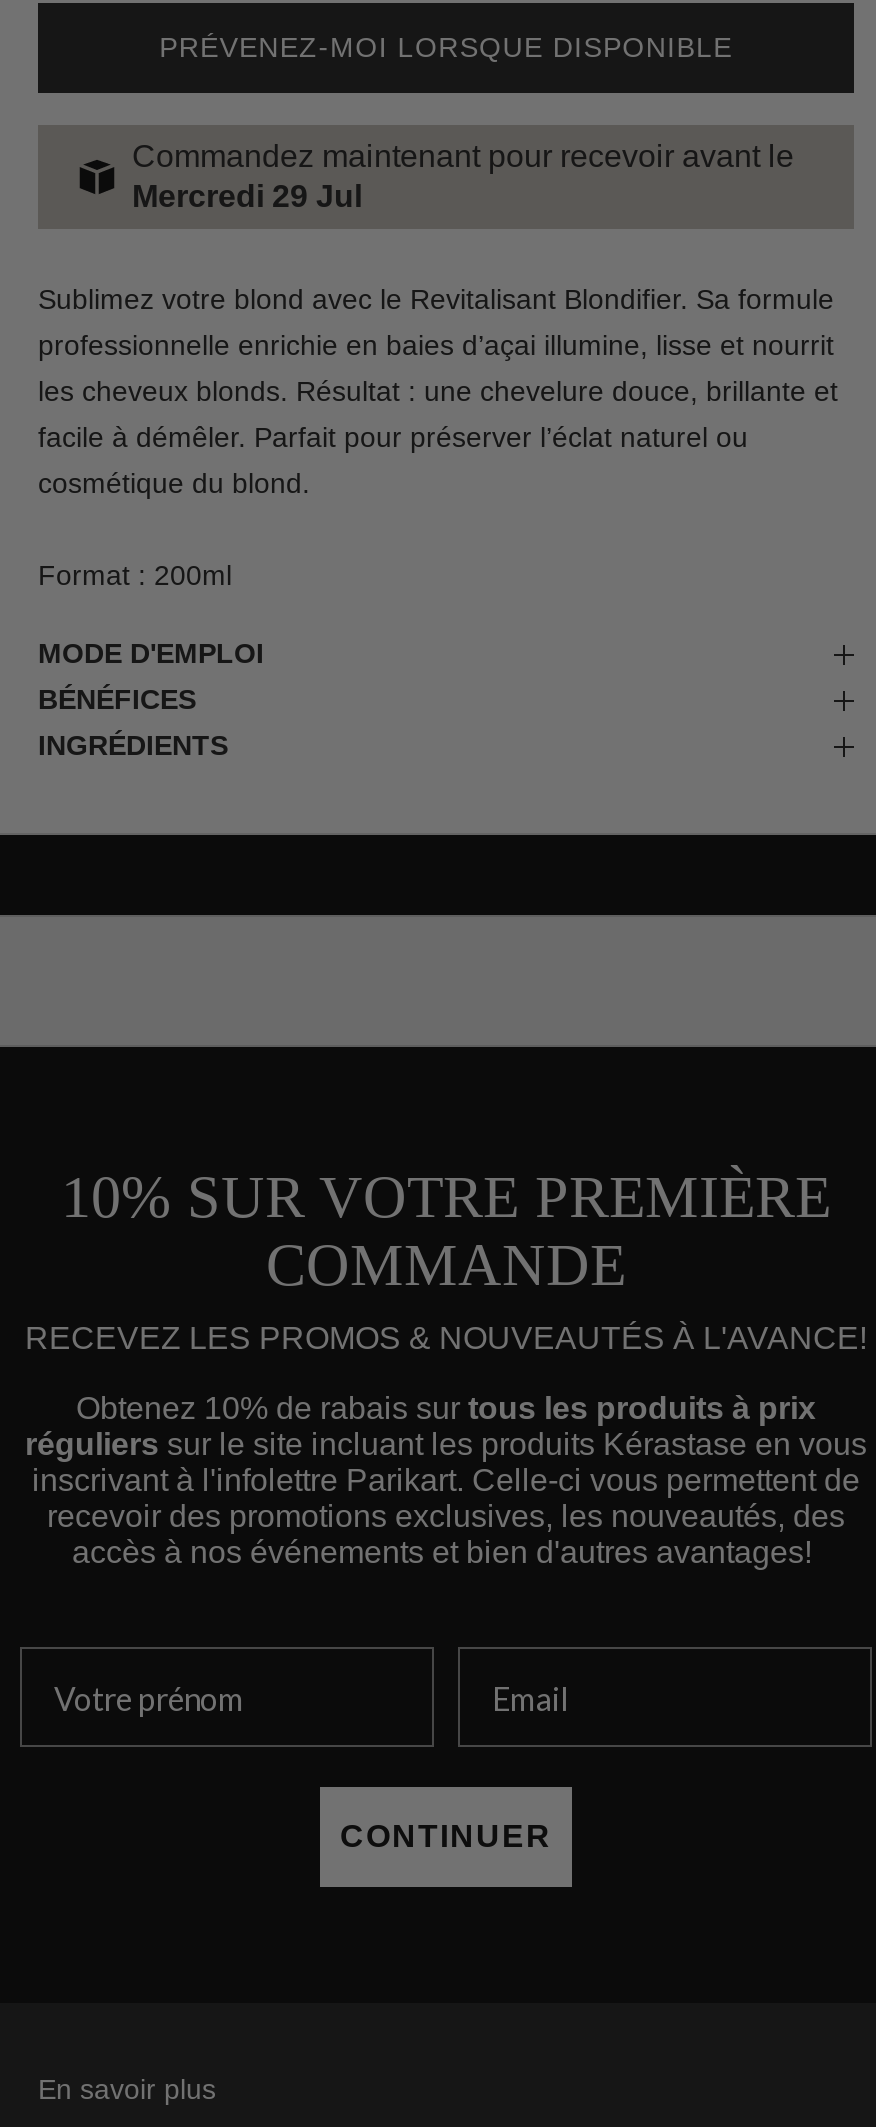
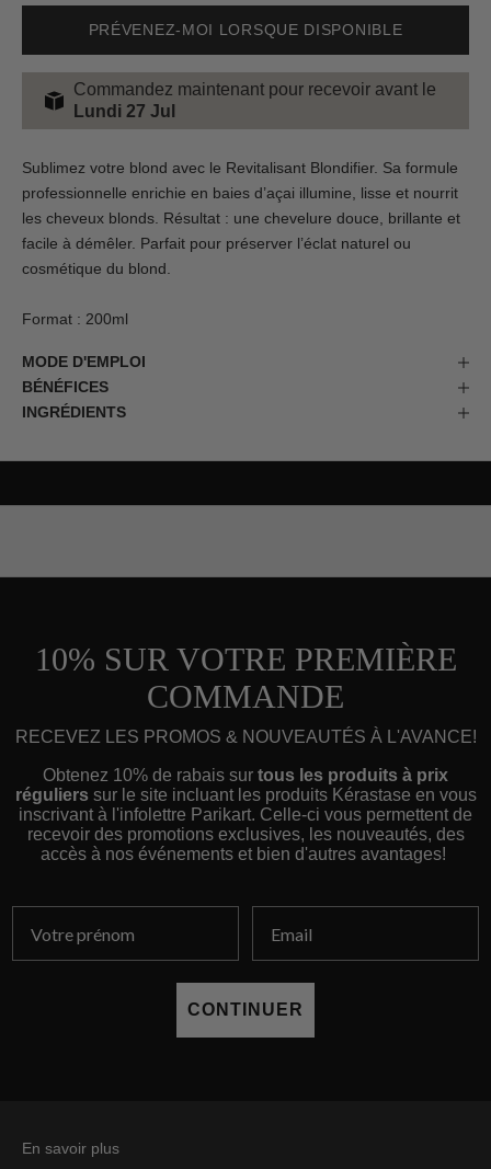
- Mercredi 29 Jul
+ Lundi 27 Jul
